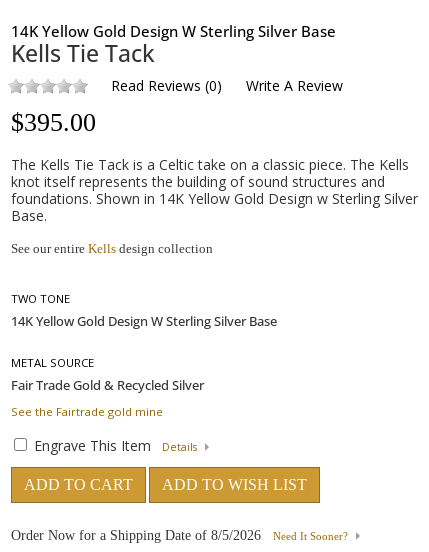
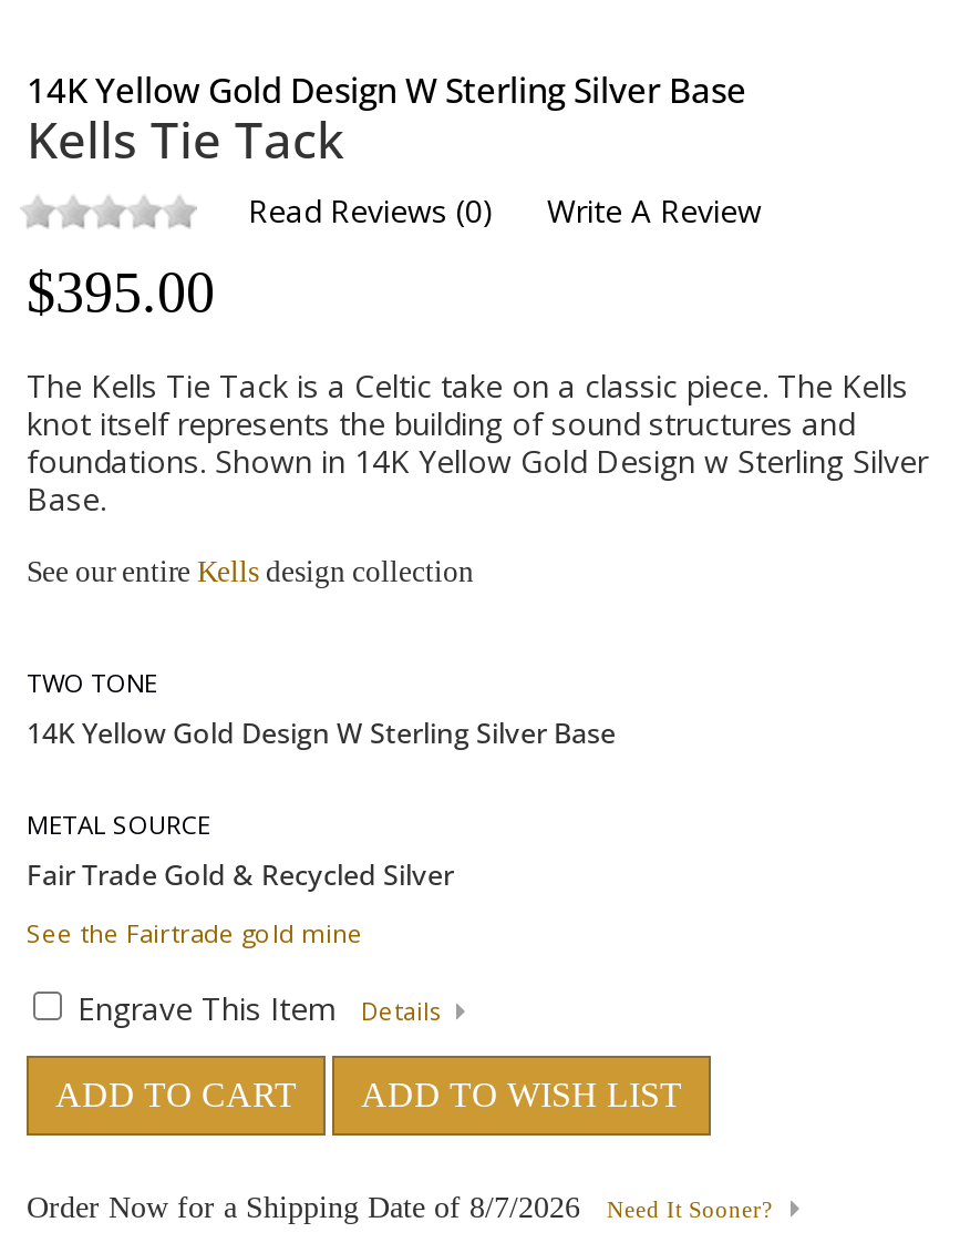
- Order Now for a Shipping Date of 8/5/2026
+ Order Now for a Shipping Date of 8/7/2026
